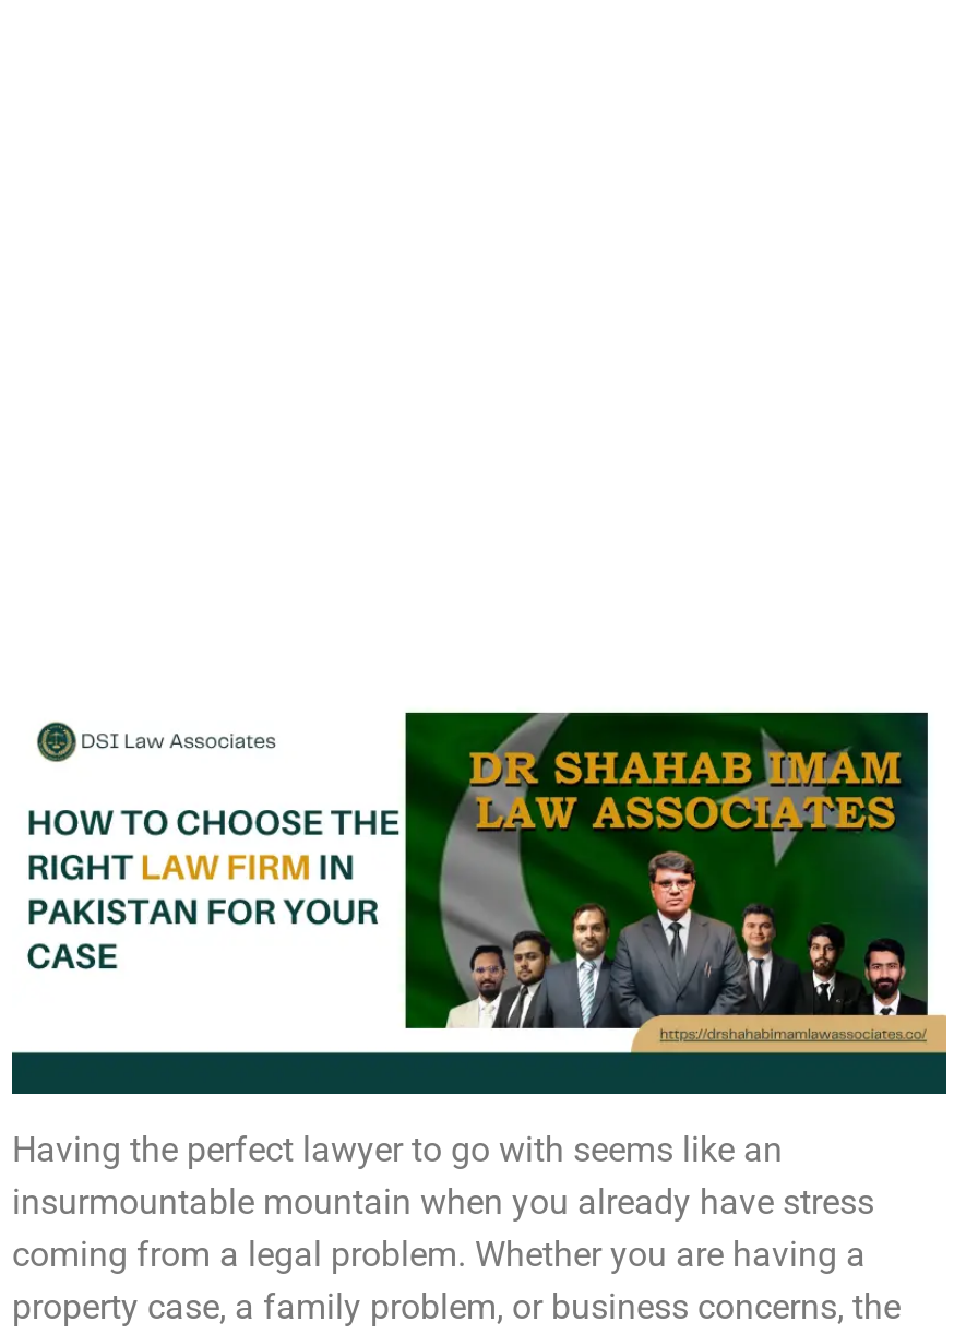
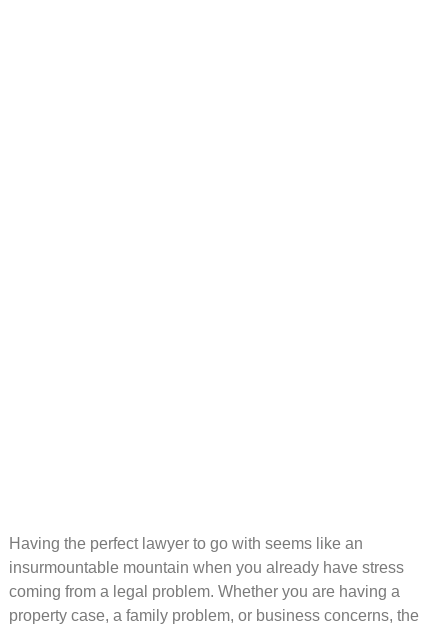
- [image]
